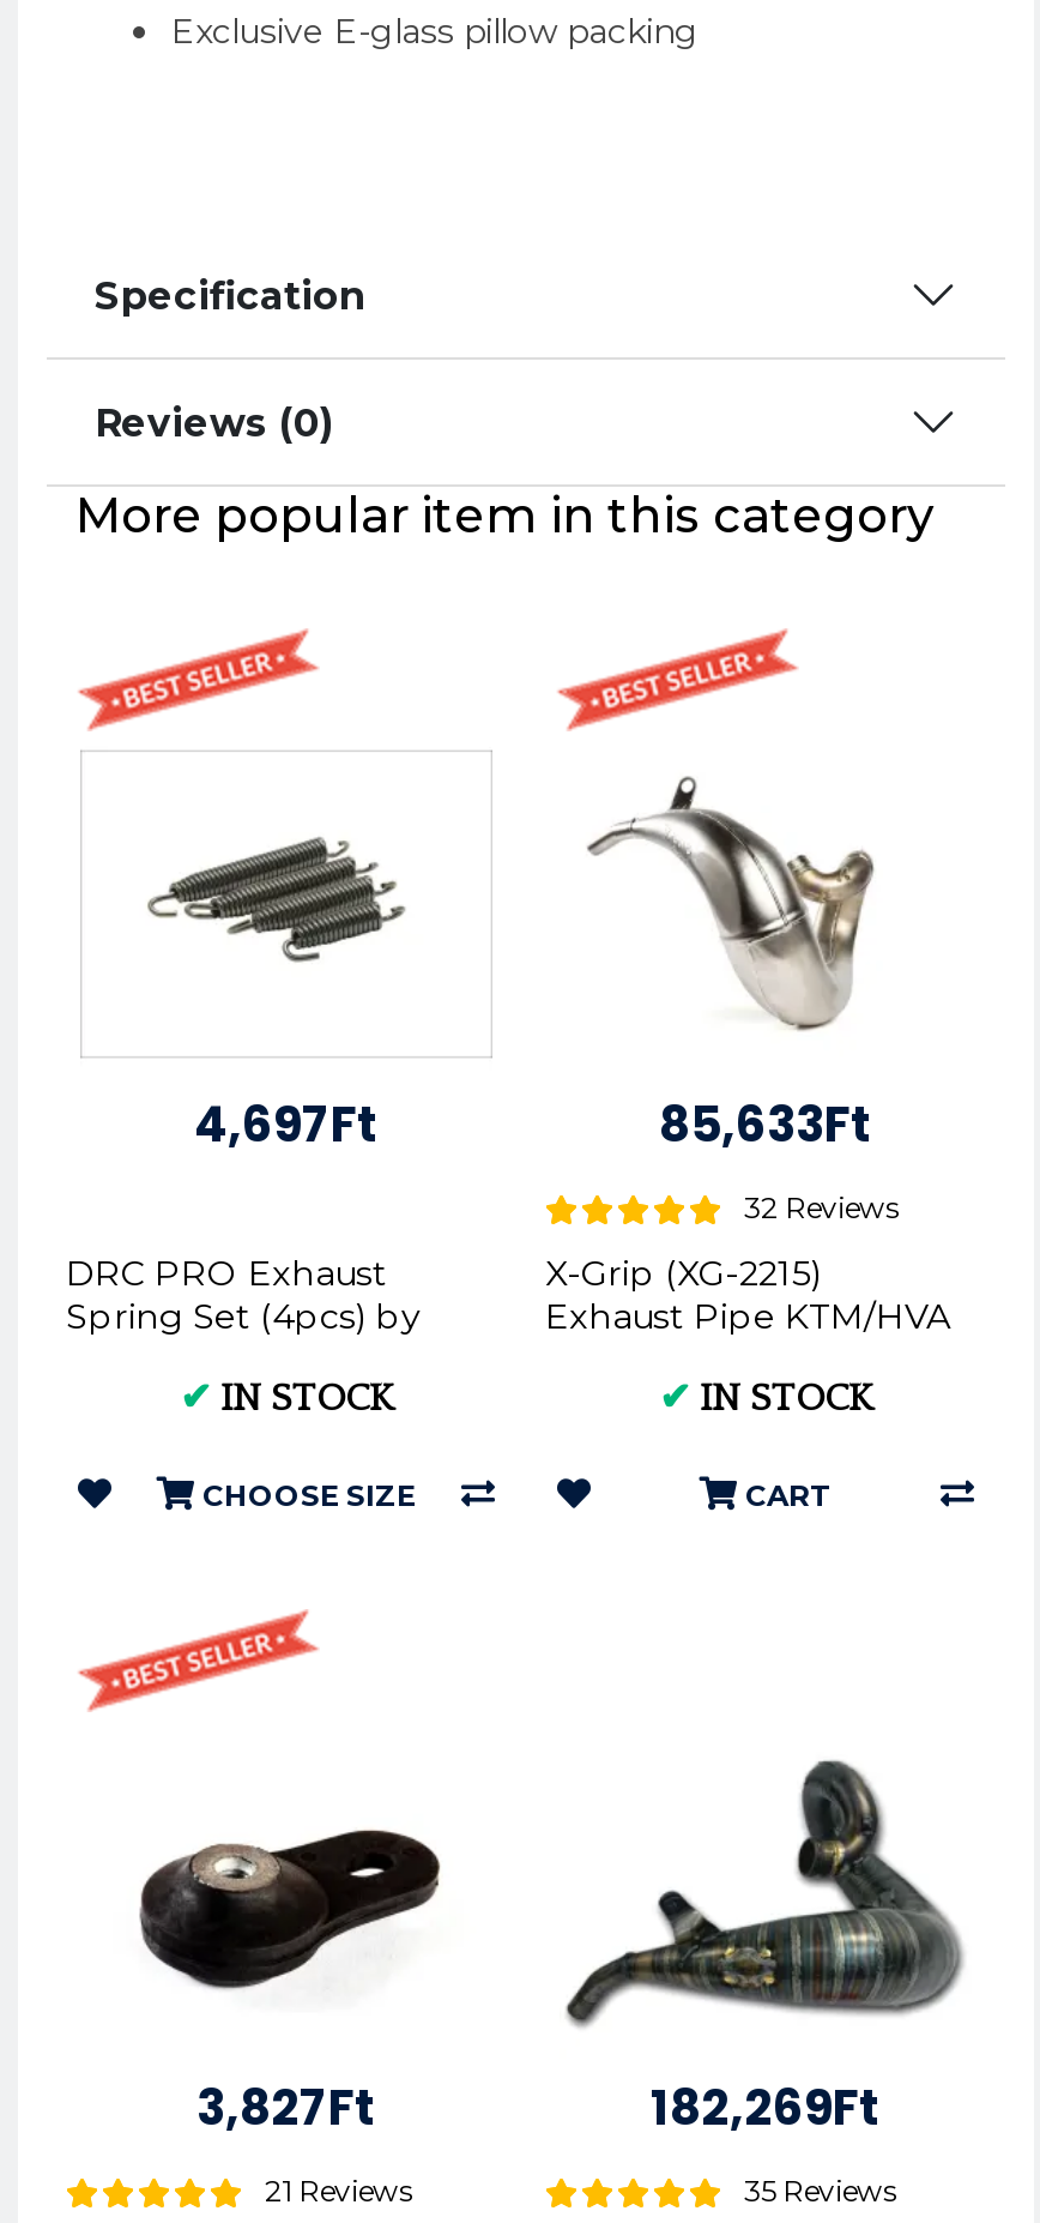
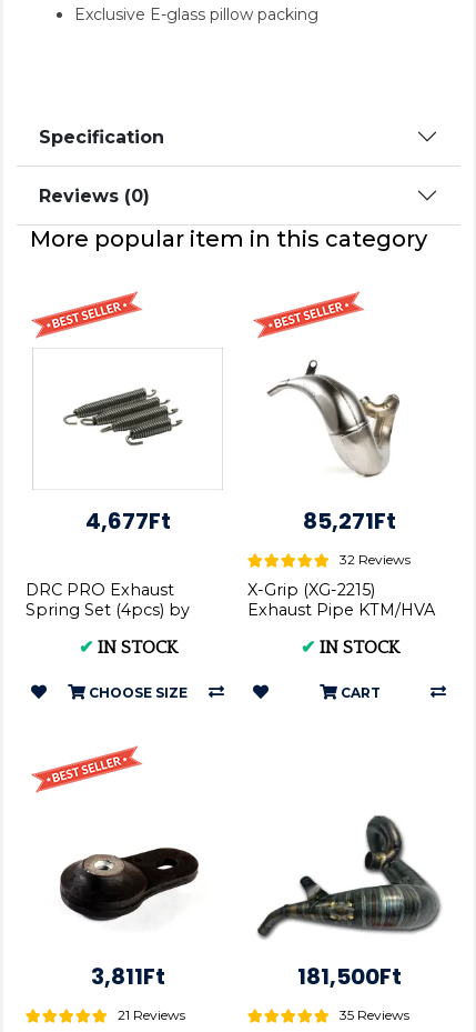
- 4,697Ft
+ 4,677Ft

- 85,633Ft
+ 85,271Ft

- 3,827Ft
+ 3,811Ft

- 182,269Ft
+ 181,500Ft
